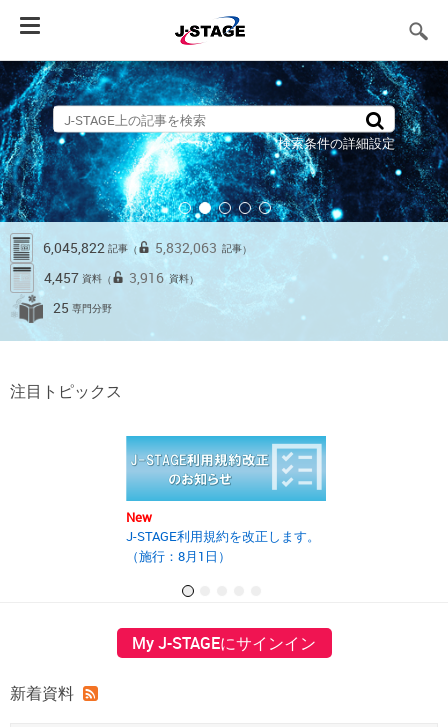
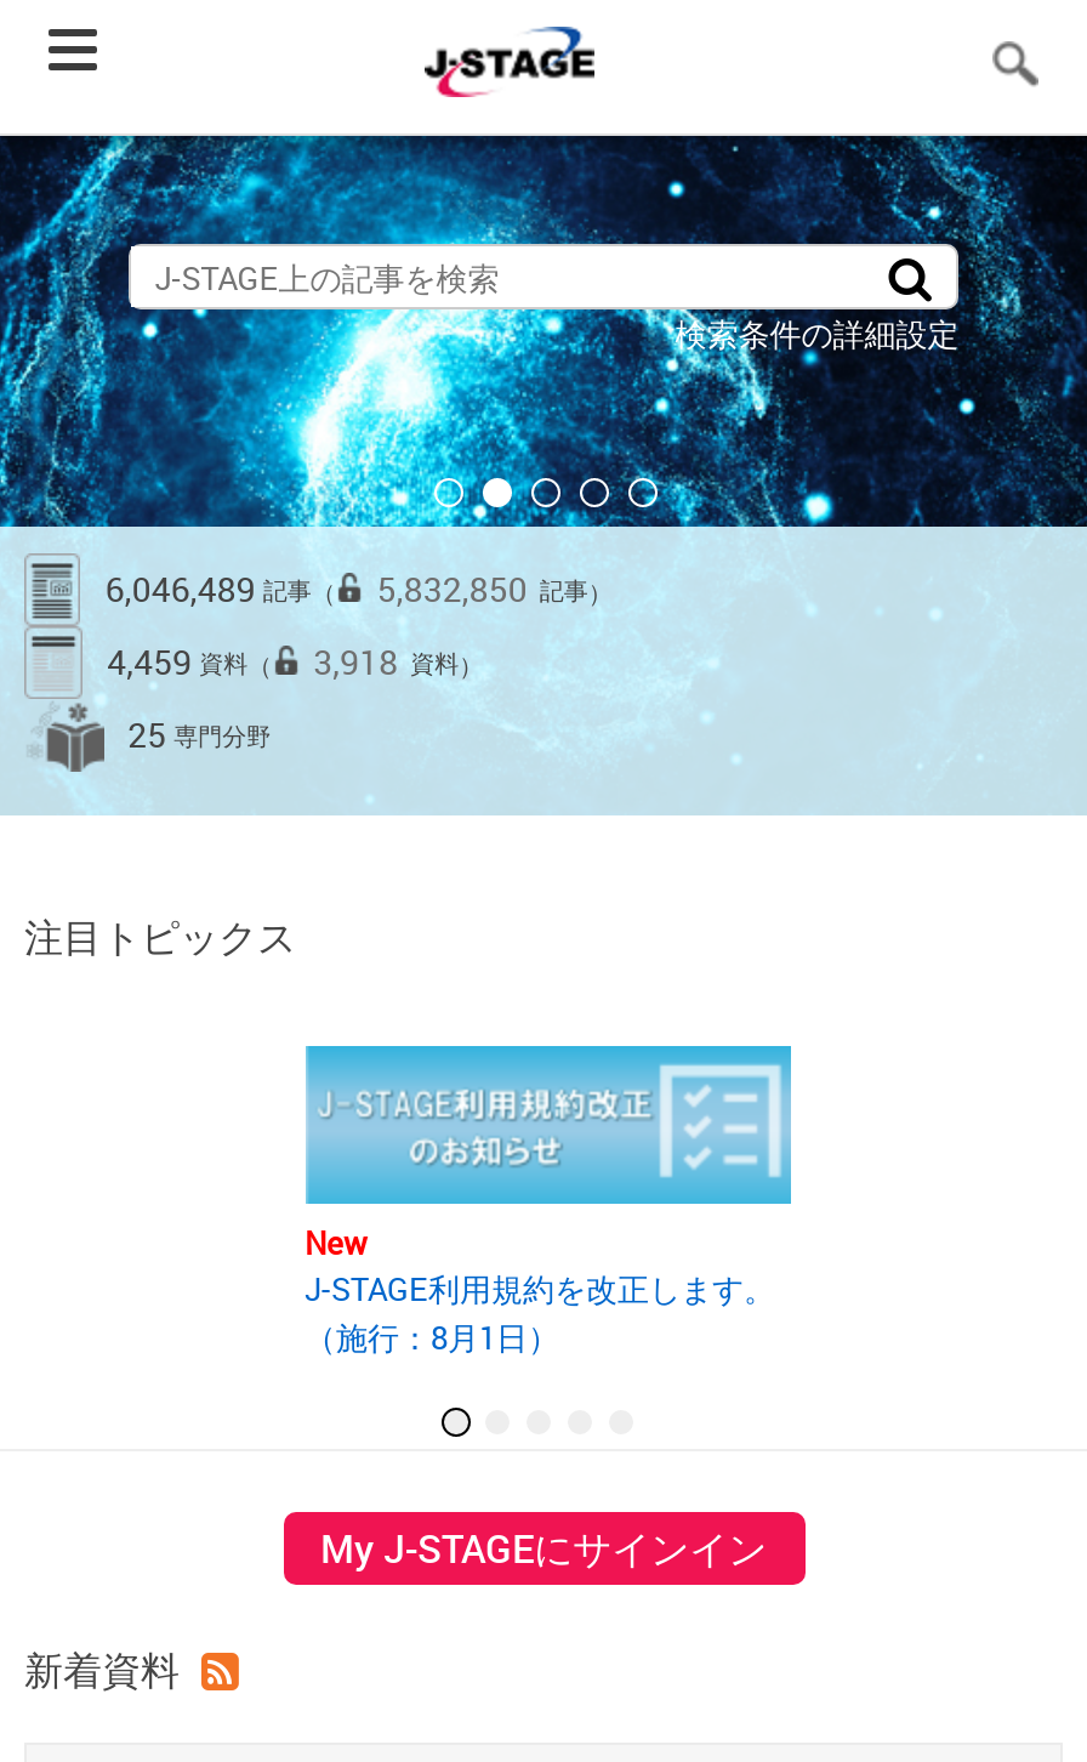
- 6,045,822記事（
+ 6,046,489記事（

- 5,832,063 記事）
+ 5,832,850 記事）

- 4,457資料（
+ 4,459資料（

- 3,916 資料）
+ 3,918 資料）
